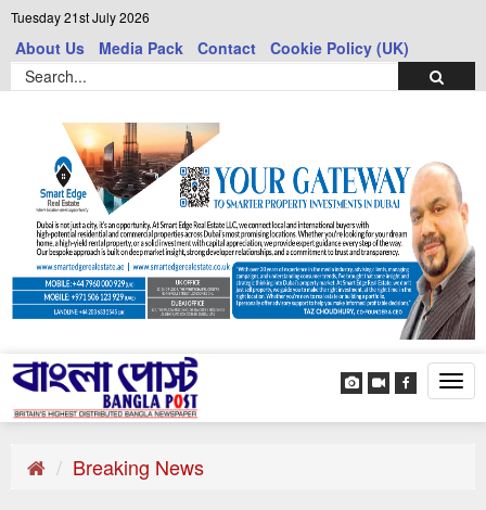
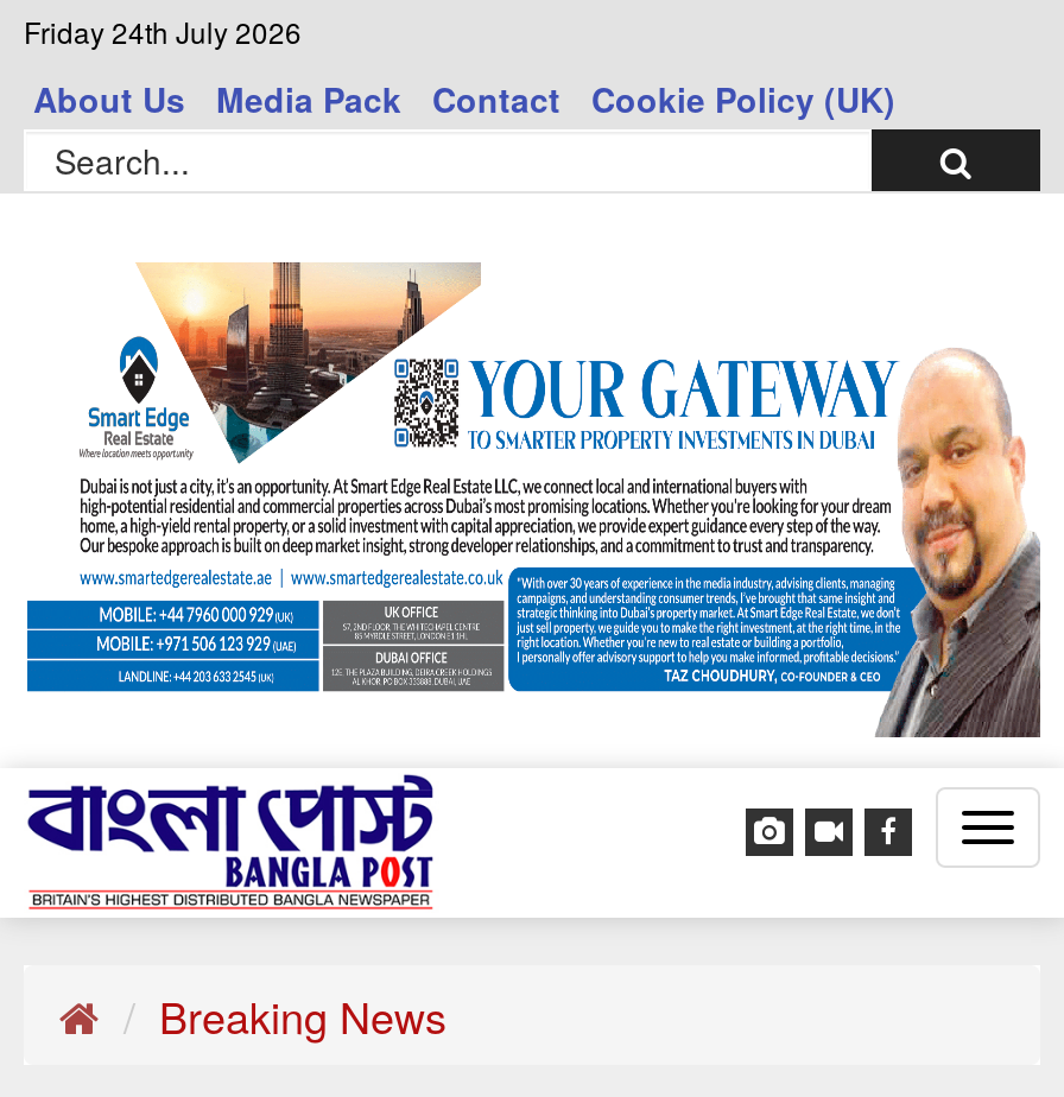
- Tuesday 21st July 2026
+ Friday 24th July 2026
